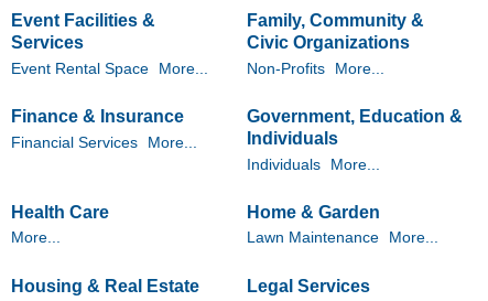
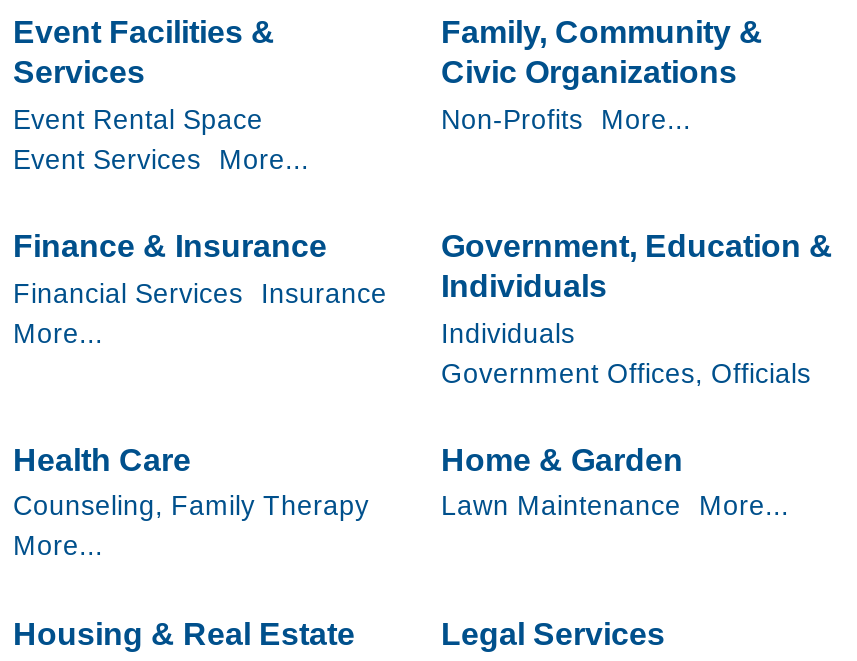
- Event Rental Space More...
+ Event Rental Space
+ Event Services More...

- Financial Services More...
+ Financial Services Insurance
+ More...

- Individuals More...
+ Individuals
+ Government Offices, Officials

+ Counseling, Family Therapy
